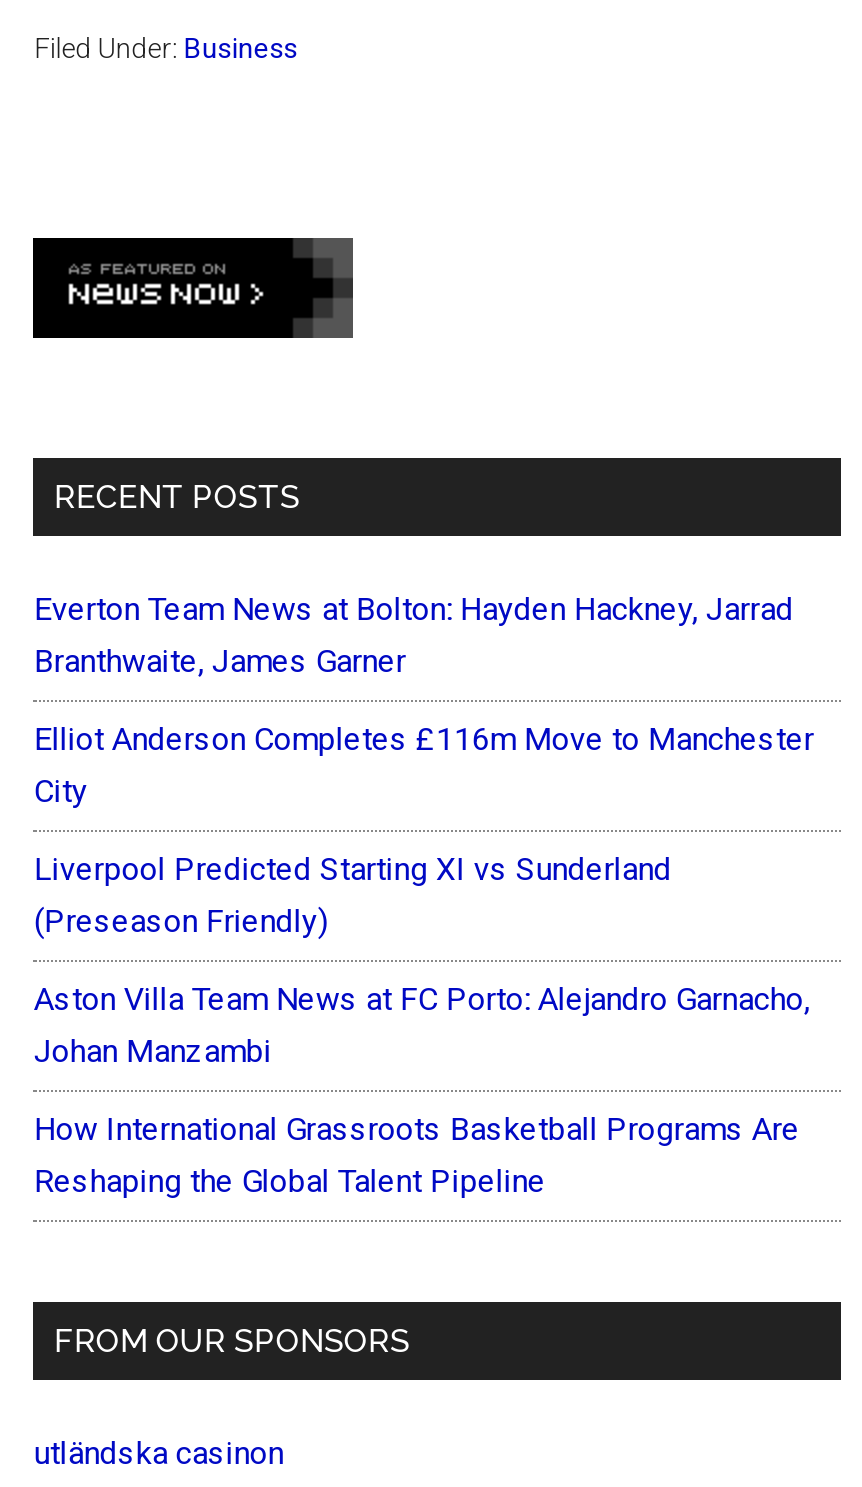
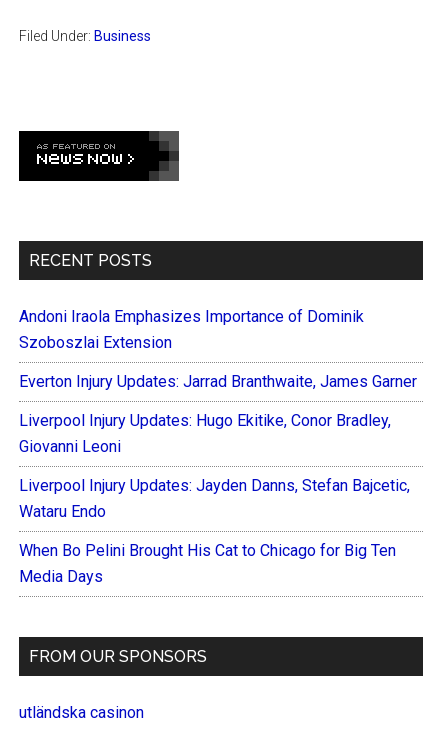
- Everton Team News at Bolton: Hayden Hackney, Jarrad
- Branthwaite, James Garner
+ Andoni Iraola Emphasizes Importance of Dominik
+ Szoboszlai Extension

- Elliot Anderson Completes £116m Move to Manchester
- City
+ Everton Injury Updates: Jarrad Branthwaite, James Garner

- Liverpool Predicted Starting XI vs Sunderland
- (Preseason Friendly)
+ Liverpool Injury Updates: Hugo Ekitike, Conor Bradley,
+ Giovanni Leoni

- Aston Villa Team News at FC Porto: Alejandro Garnacho,
- Johan Manzambi
+ Liverpool Injury Updates: Jayden Danns, Stefan Bajcetic,
+ Wataru Endo

- How International Grassroots Basketball Programs Are
- Reshaping the Global Talent Pipeline
+ When Bo Pelini Brought His Cat to Chicago for Big Ten
+ Media Days
